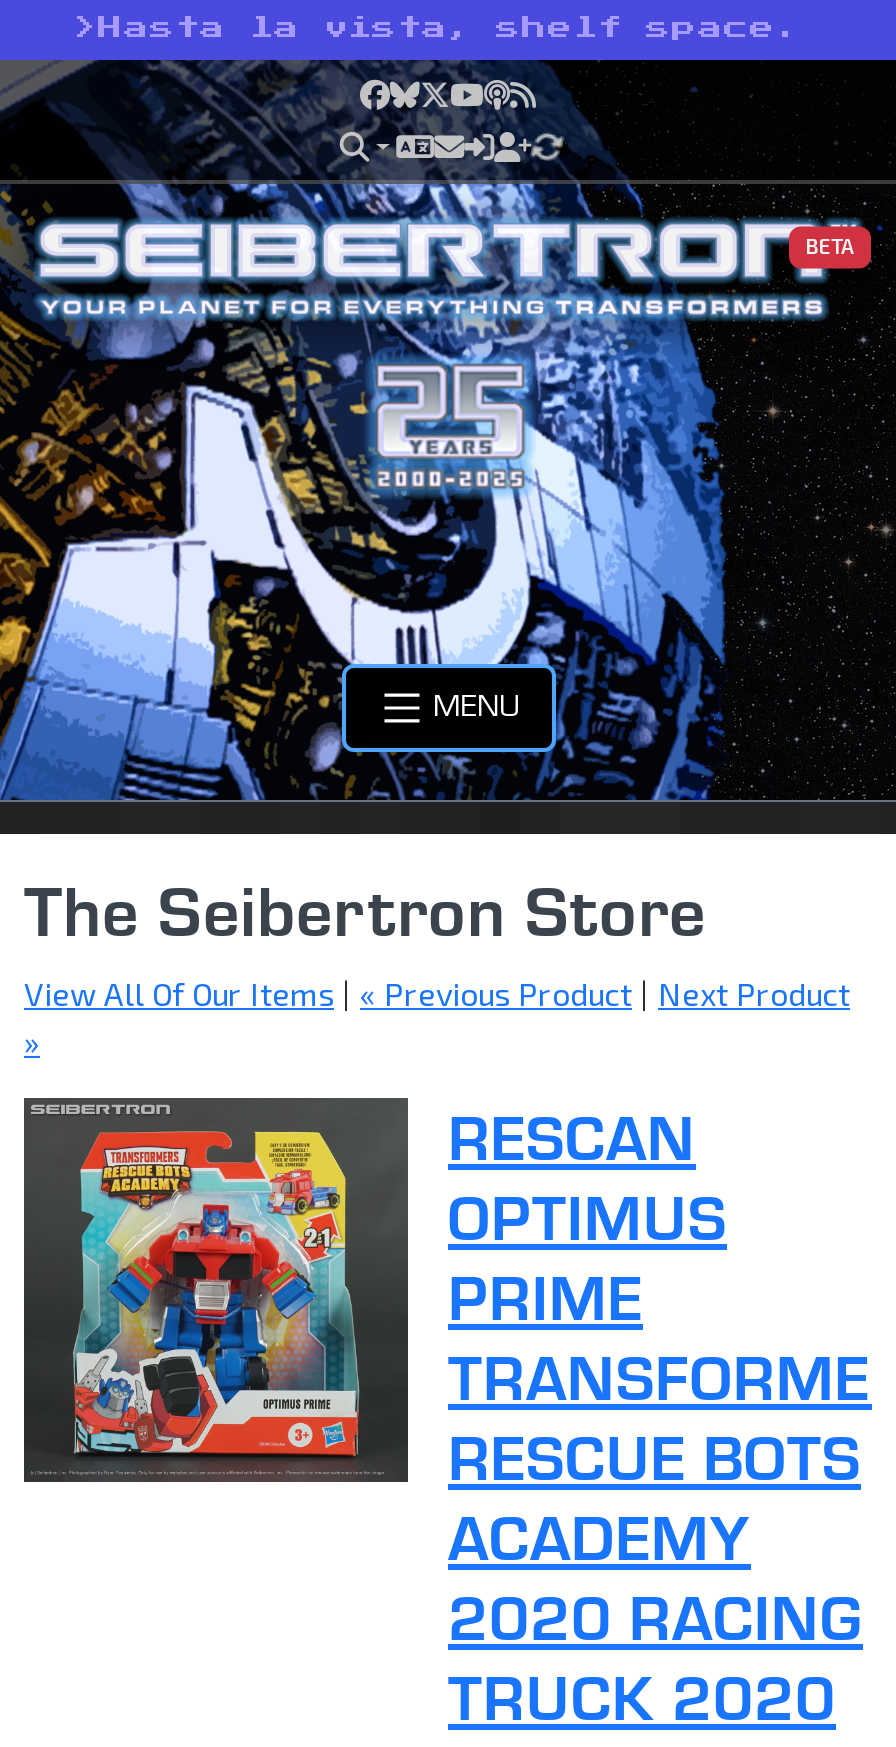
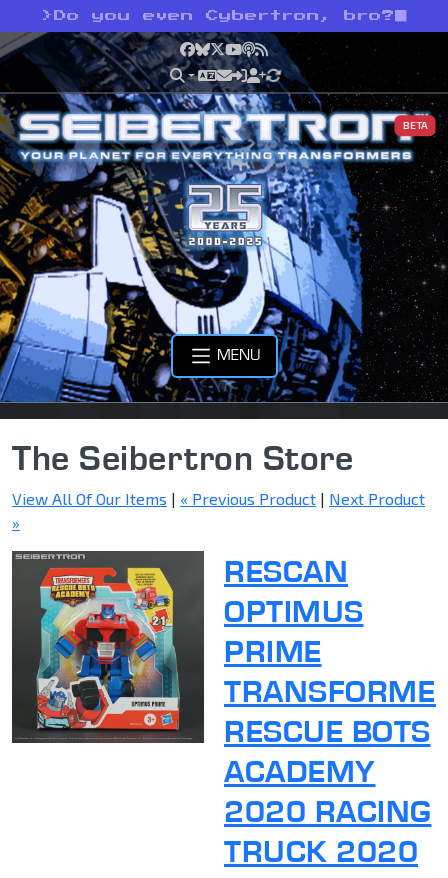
- > Hasta la vista, shelf space.
+ > Do you even Cybertron, bro?
